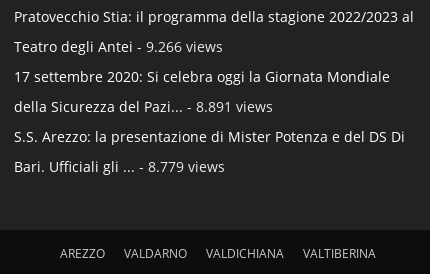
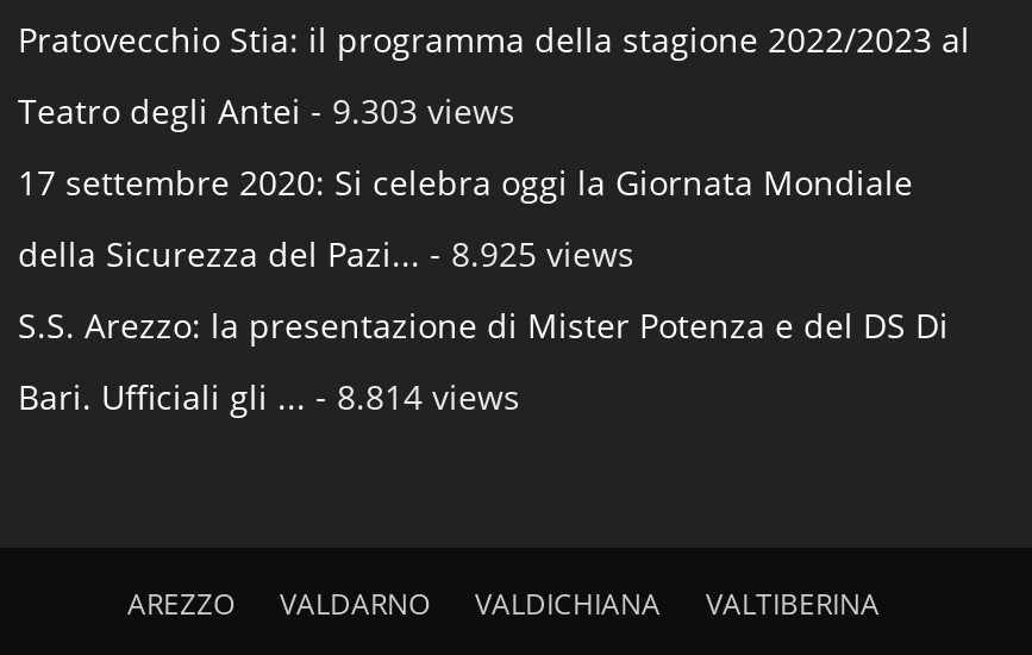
- Teatro degli Antei - 9.266 views
+ Teatro degli Antei - 9.303 views

- della Sicurezza del Pazi... - 8.891 views
+ della Sicurezza del Pazi... - 8.925 views

- Bari. Ufficiali gli ... - 8.779 views
+ Bari. Ufficiali gli ... - 8.814 views
